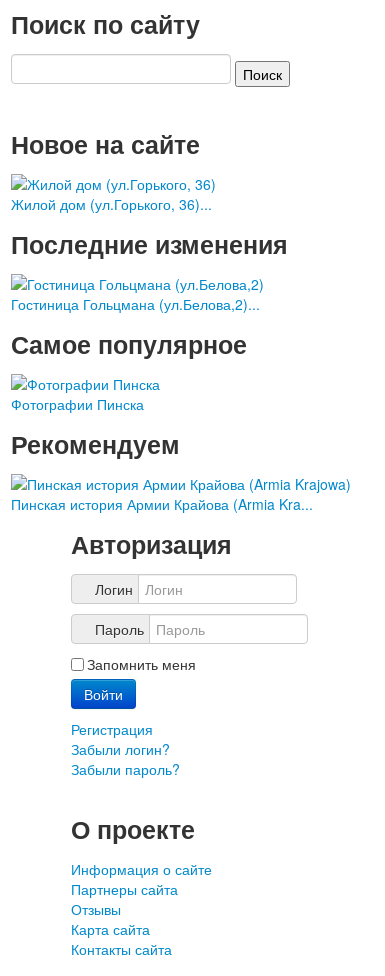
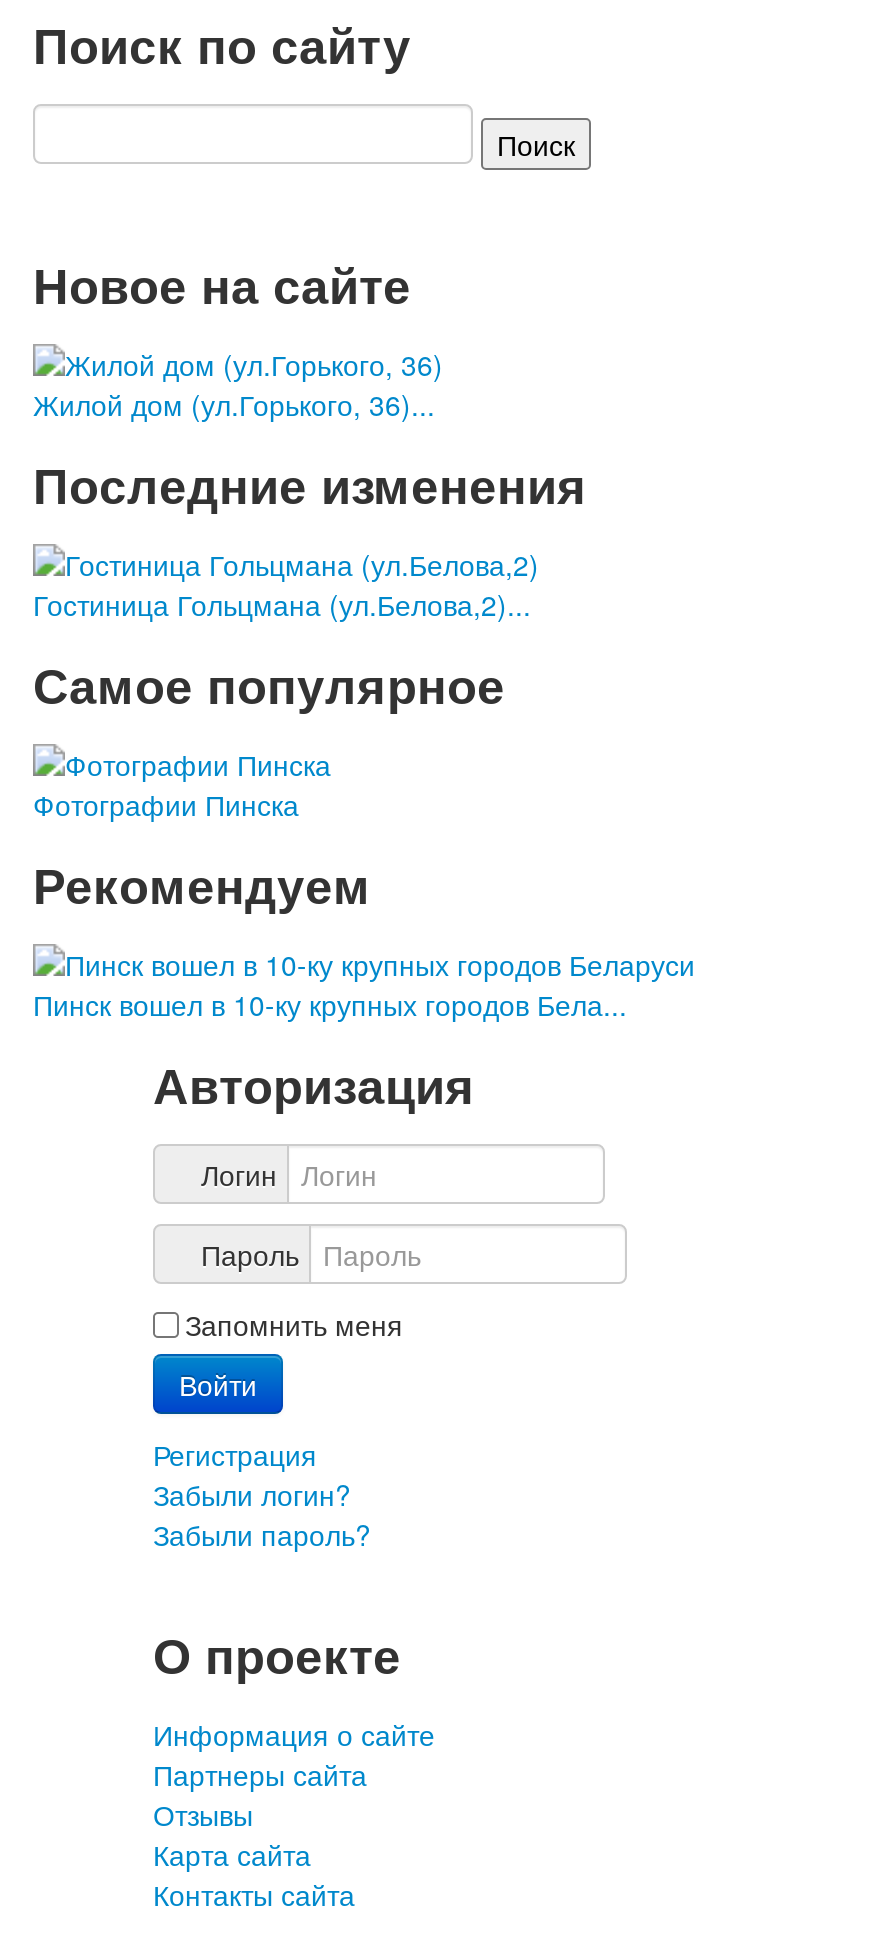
- Пинская история Армии Крайова (Armia Kra...
+ Пинск вошел в 10-ку крупных городов Бела...
